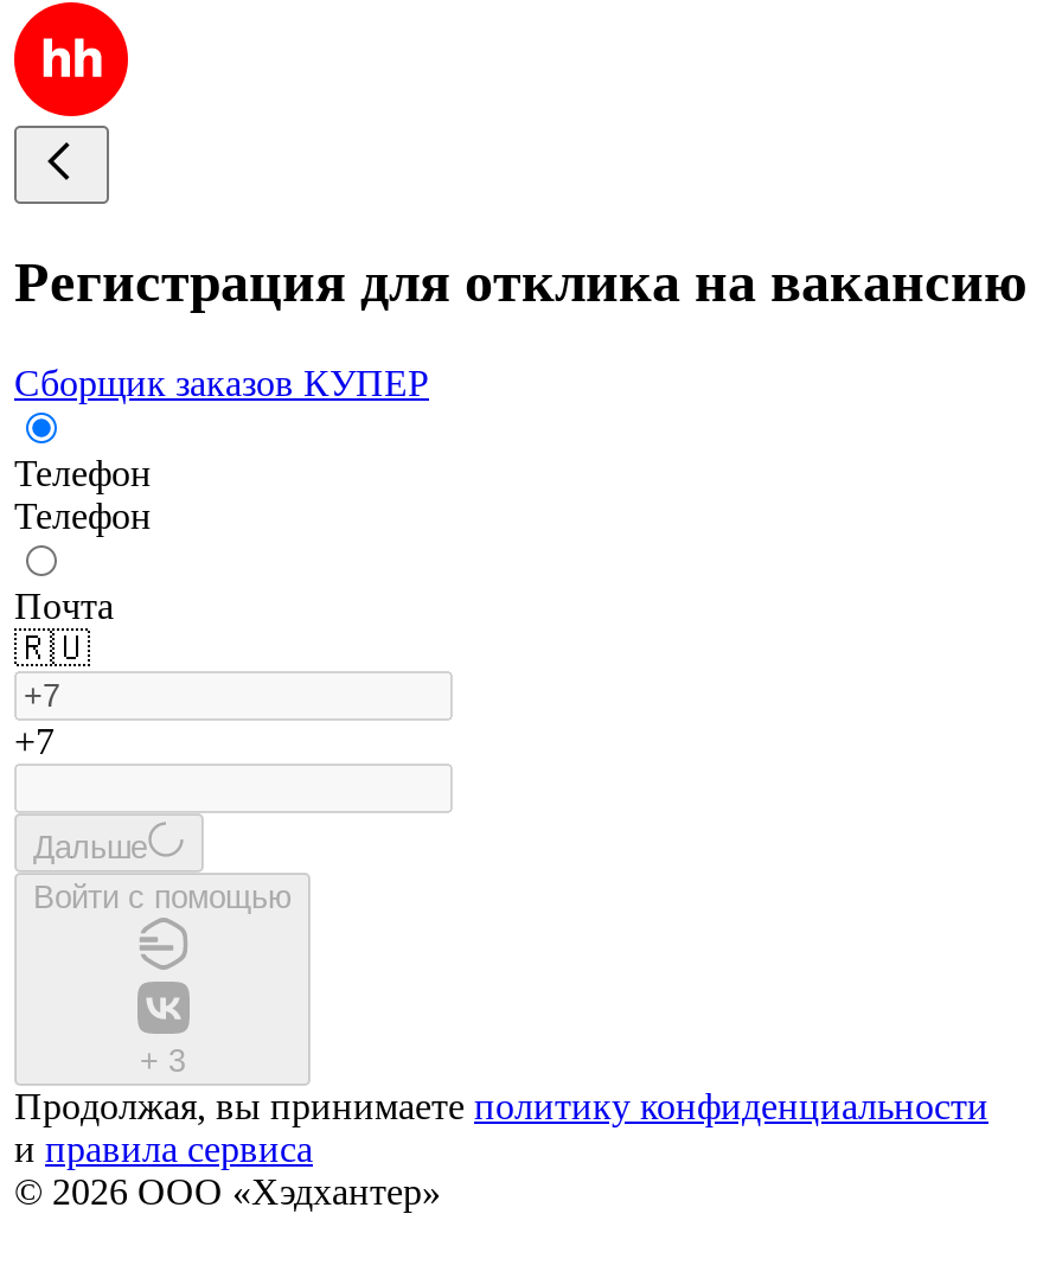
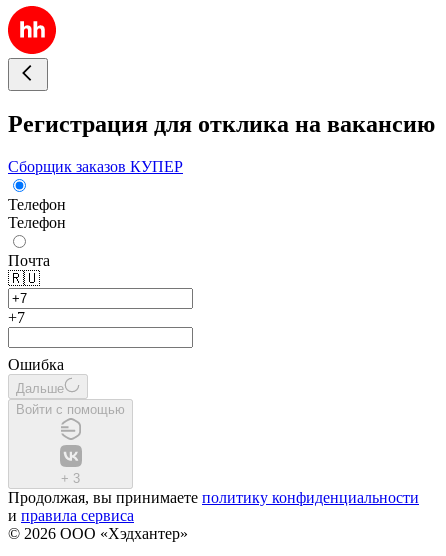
+ Ошибка
